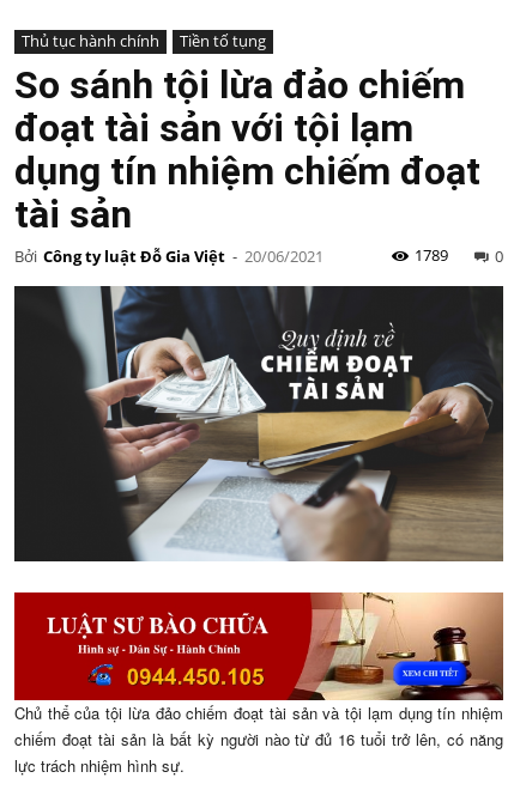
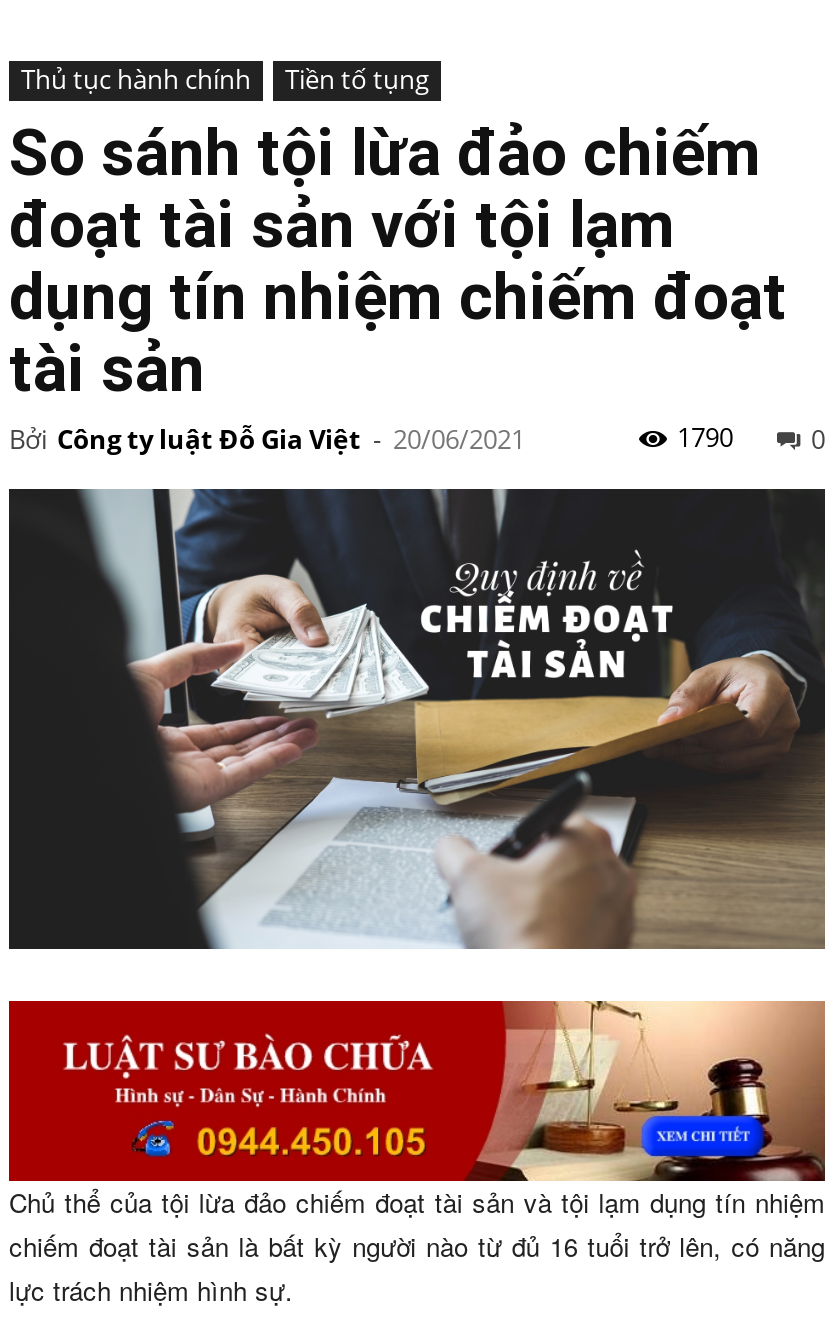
- 1789
+ 1790
